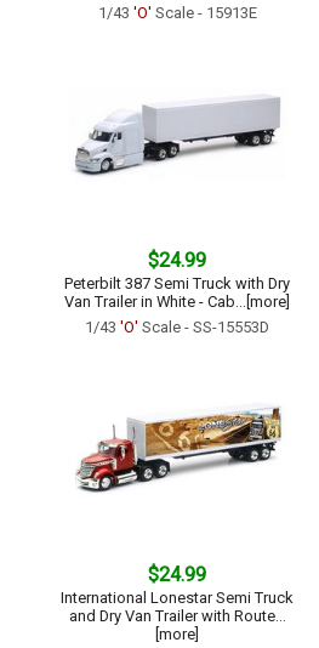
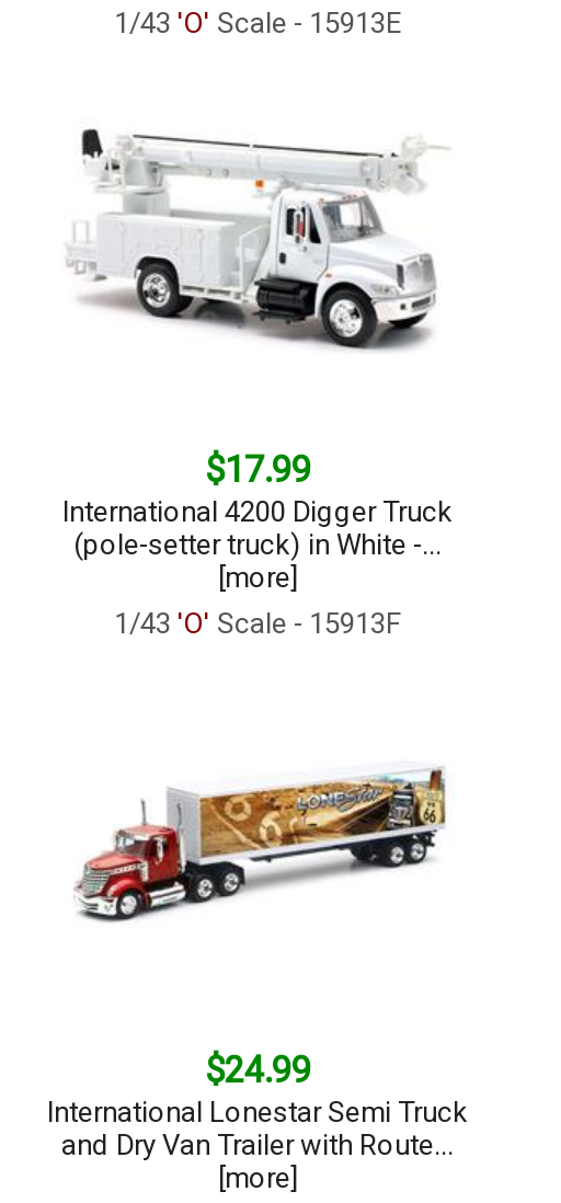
- [image]
+ [image]

- $24.99
- Peterbilt 387 Semi Truck with Dry
- Van Trailer in White - Cab...[more]
- 1/43 'O' Scale - SS-15553D
+ $17.99
+ International 4200 Digger Truck
+ (pole-setter truck) in White -...
+ [more]
+ 1/43 'O' Scale - 15913F
